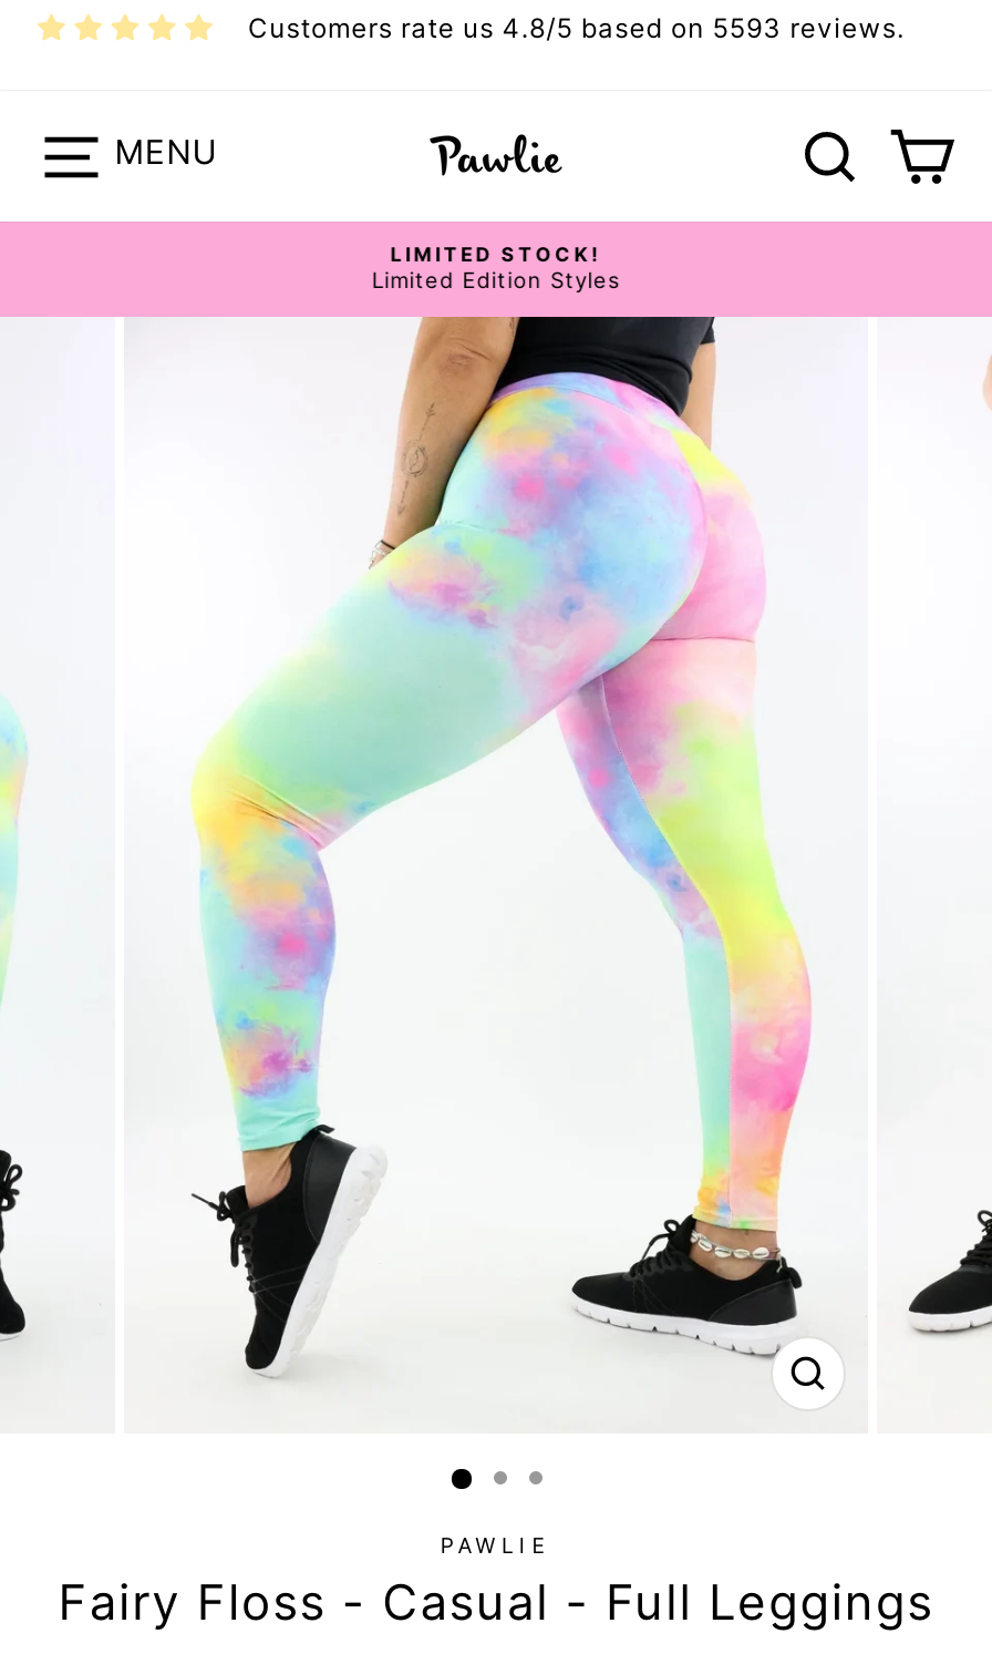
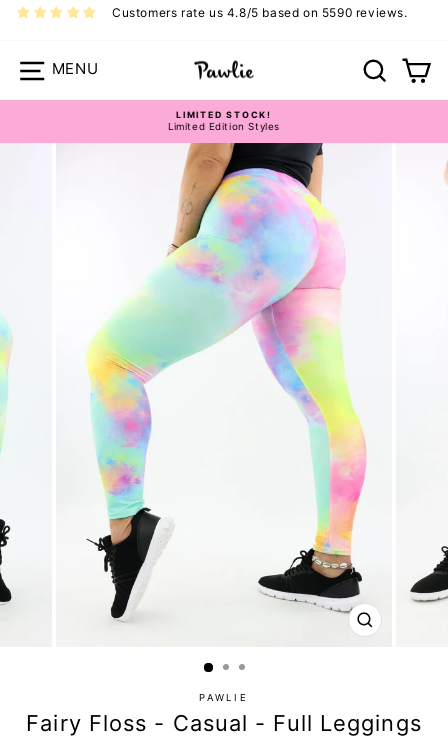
- Customers rate us 4.8/5 based on 5593 reviews.
+ Customers rate us 4.8/5 based on 5590 reviews.
